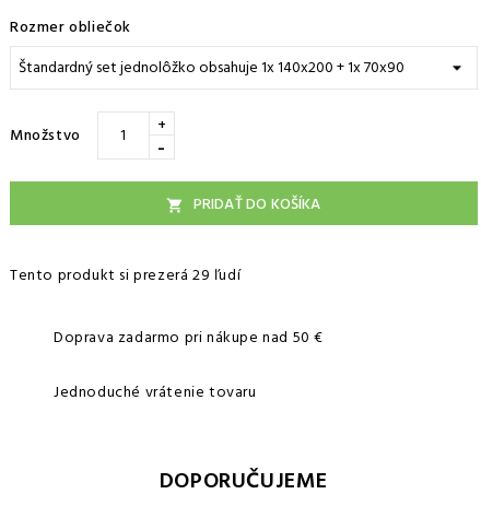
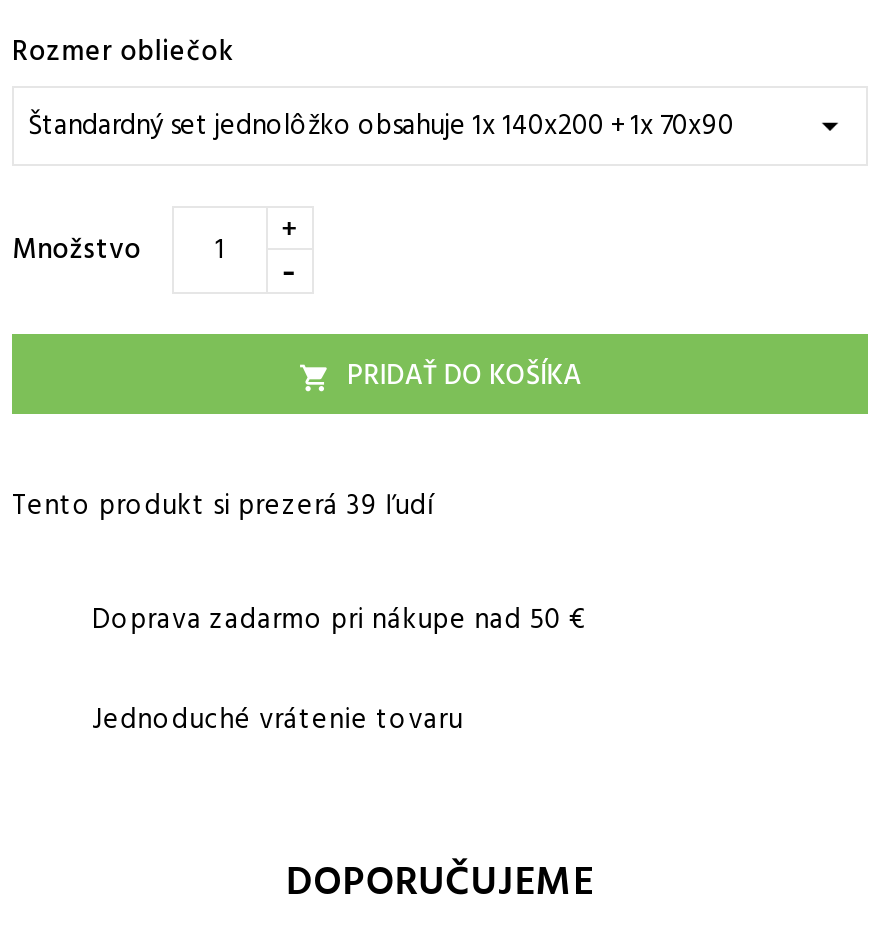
- Tento produkt si prezerá 29 ľudí
+ Tento produkt si prezerá 39 ľudí
